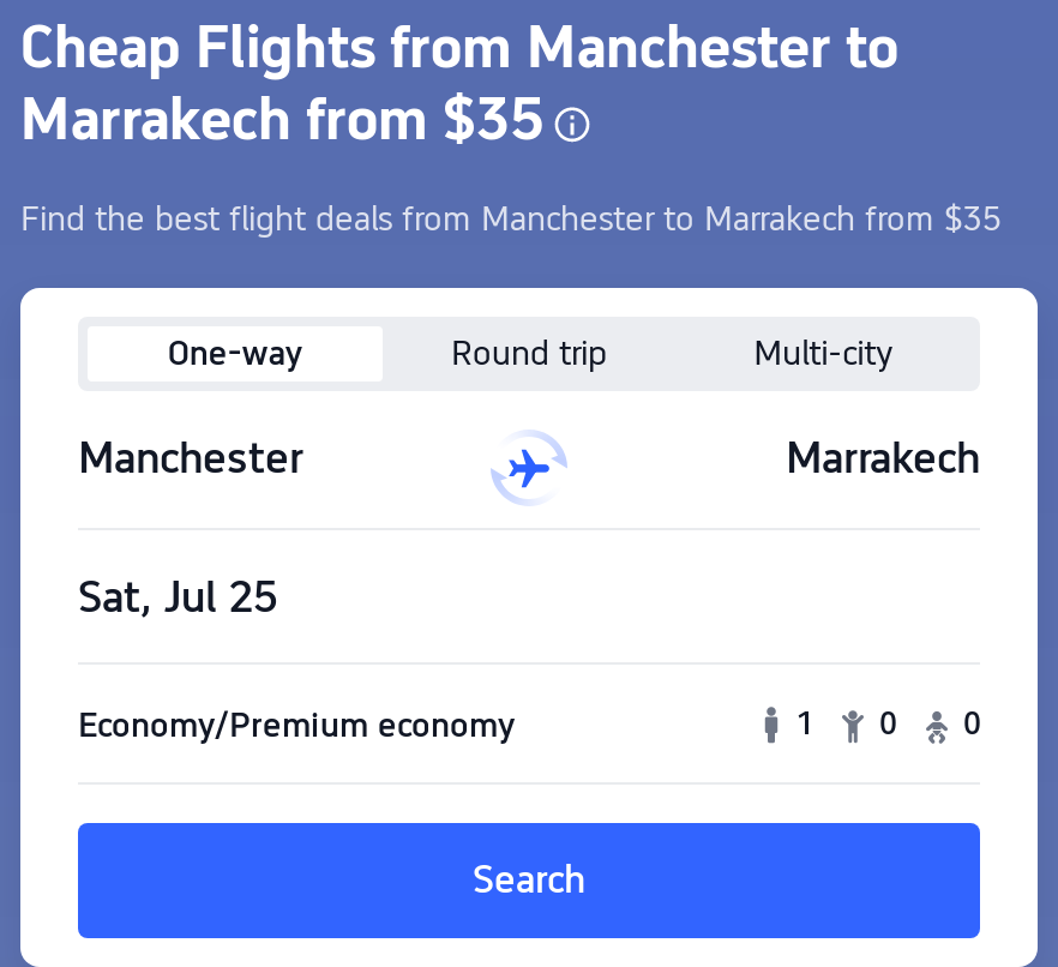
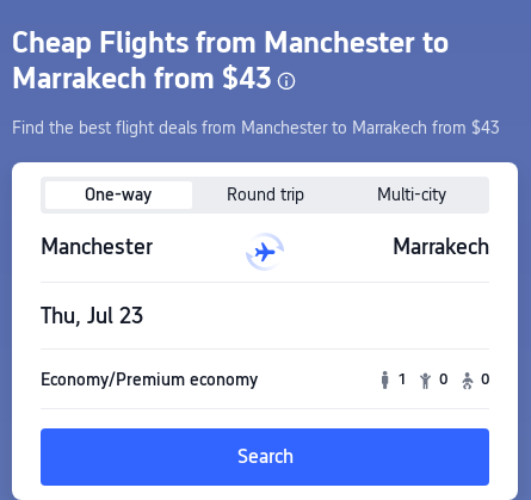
- Marrakech from $35
+ Marrakech from $43

- Find the best flight deals from Manchester to Marrakech from $35
+ Find the best flight deals from Manchester to Marrakech from $43

- Sat, Jul 25
+ Thu, Jul 23
